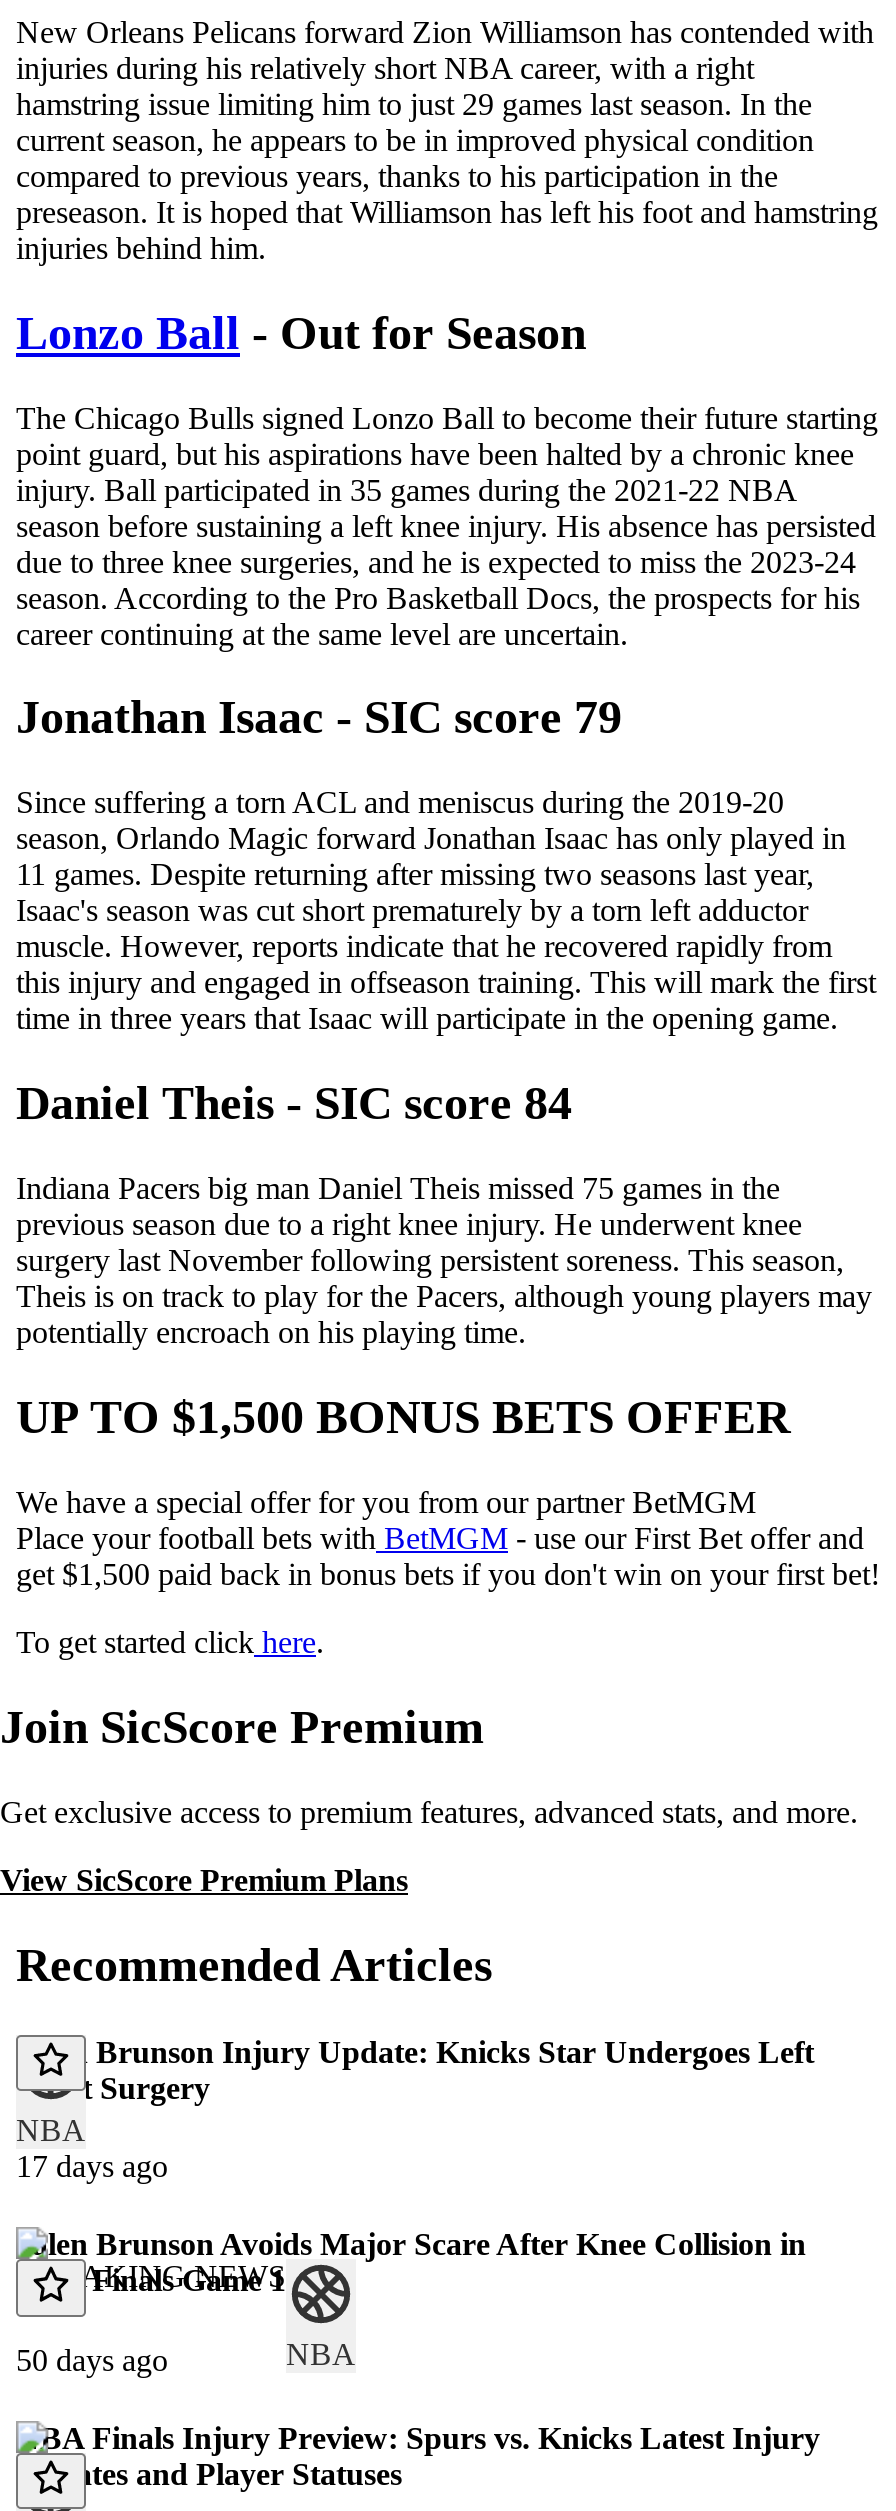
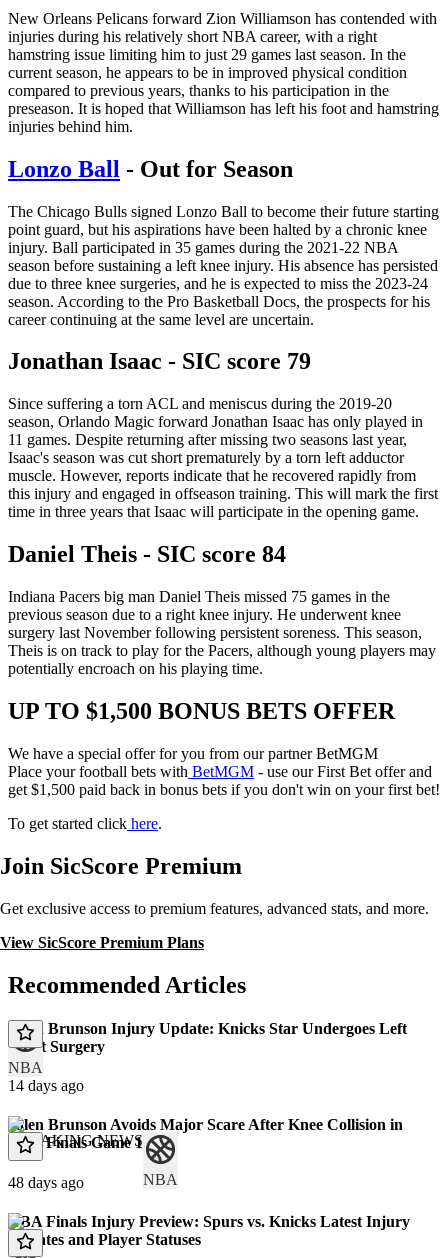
- 17 days ago
+ 14 days ago

- 50 days ago
+ 48 days ago
